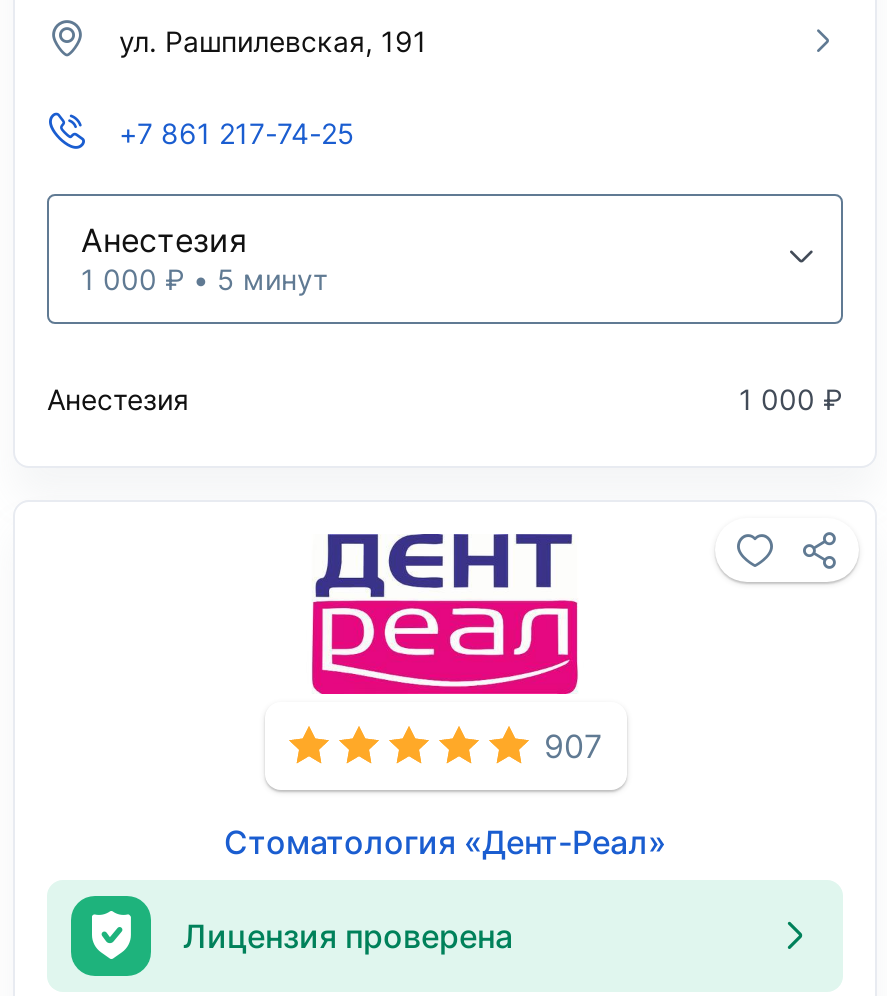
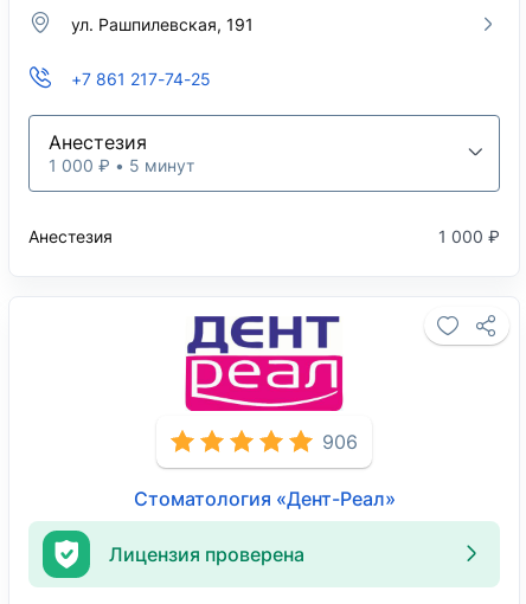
- 907
+ 906
